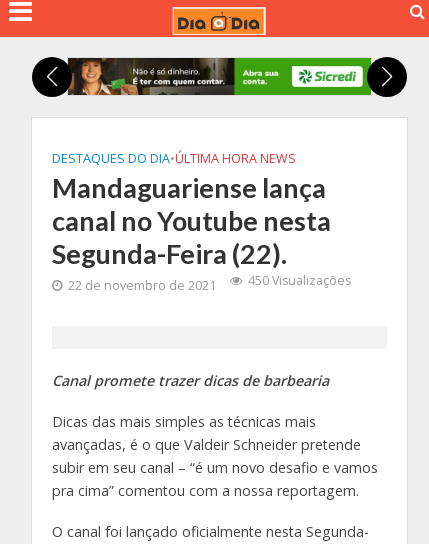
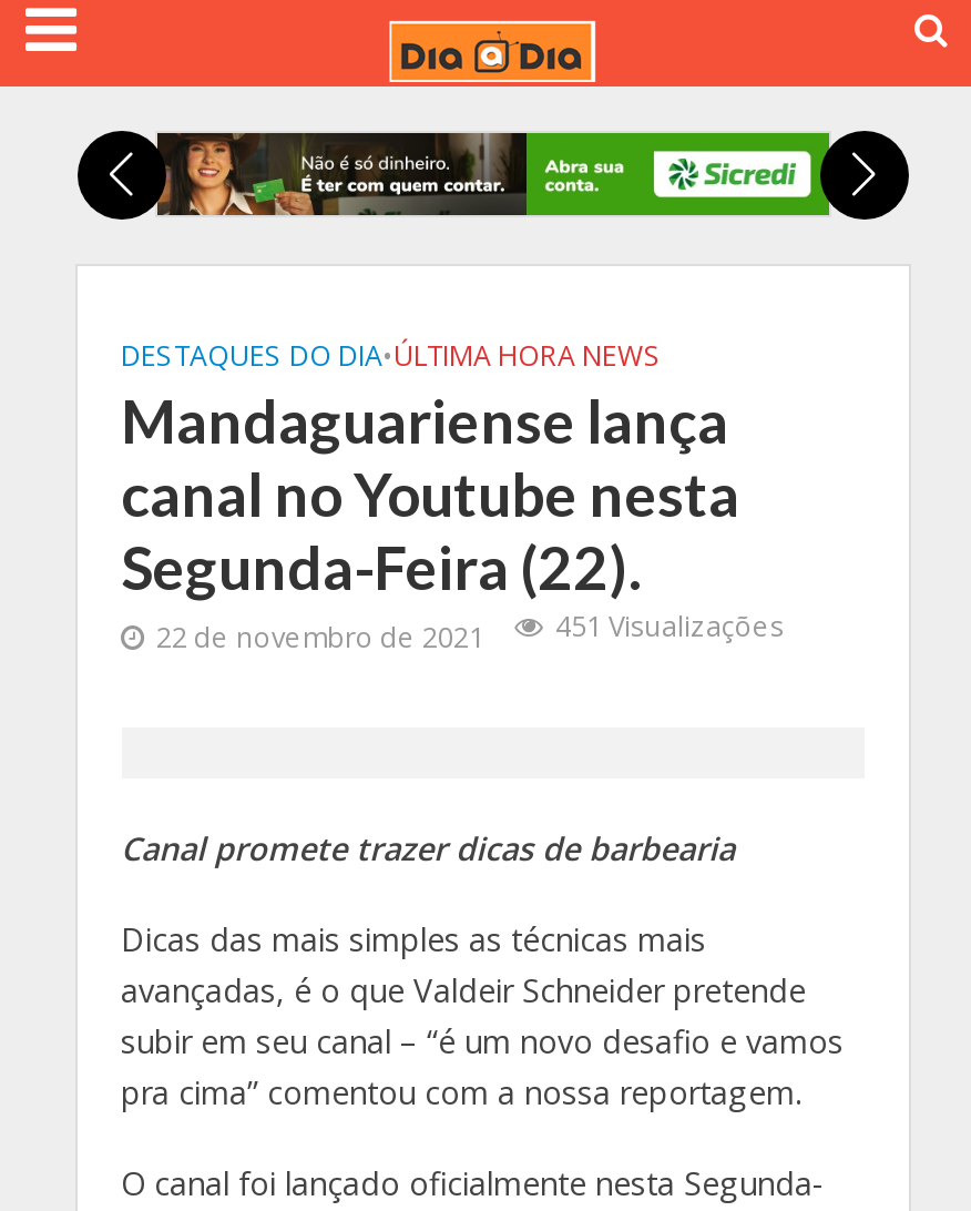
- 450 Visualizações
+ 451 Visualizações
